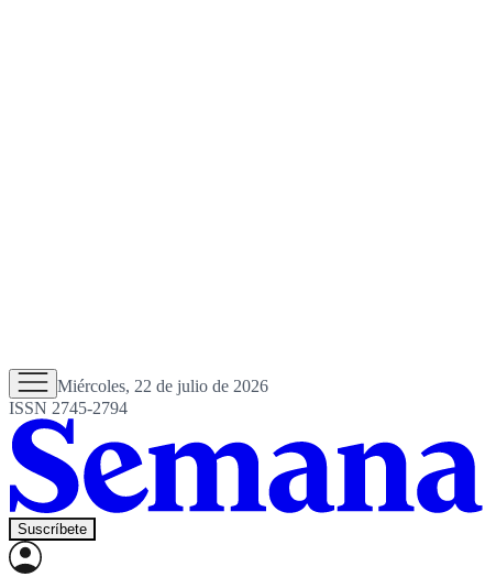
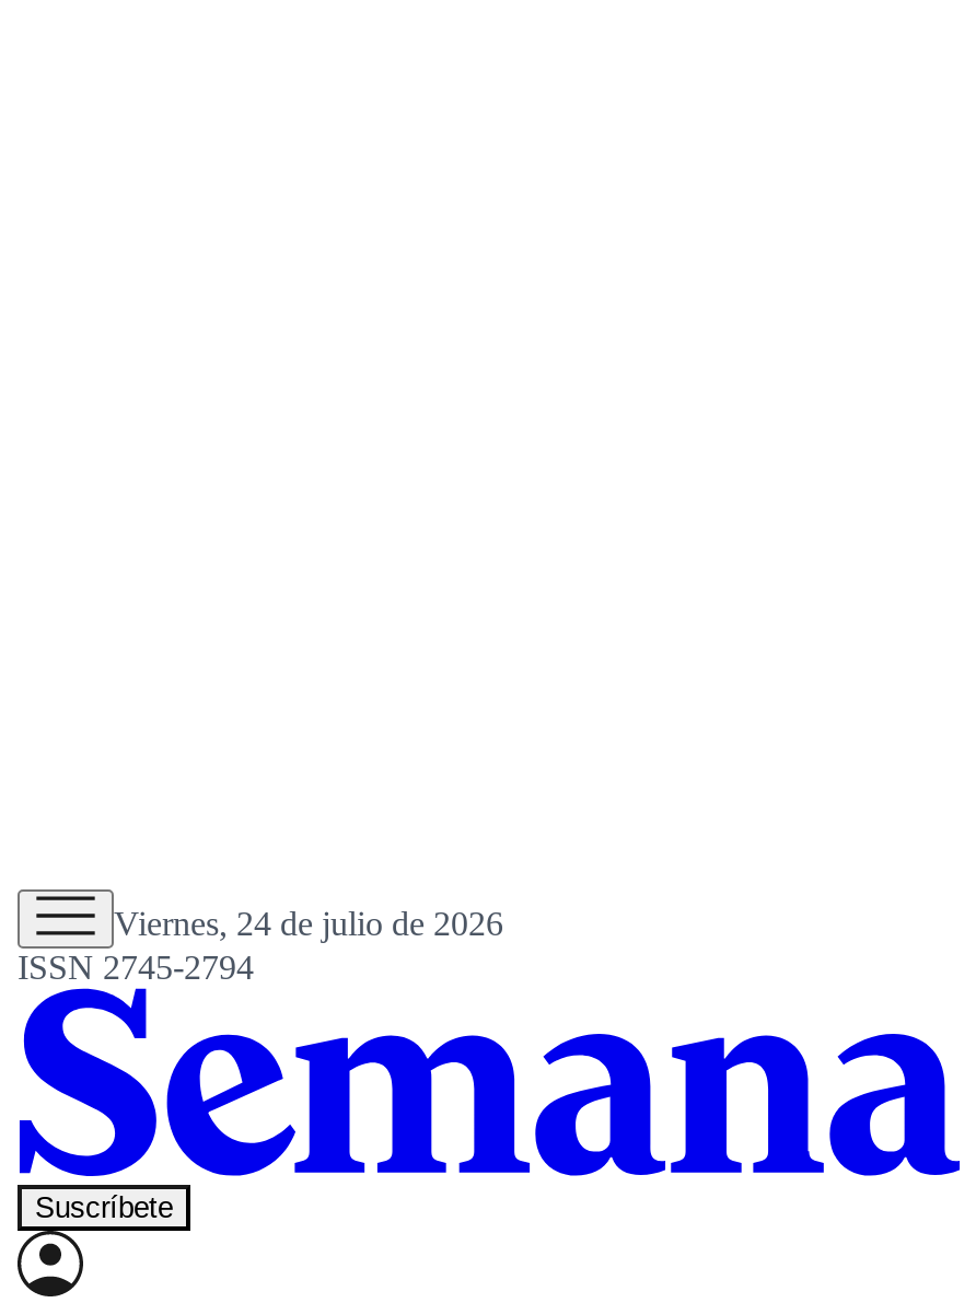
- Miércoles, 22 de julio de 2026
+ Viernes, 24 de julio de 2026
